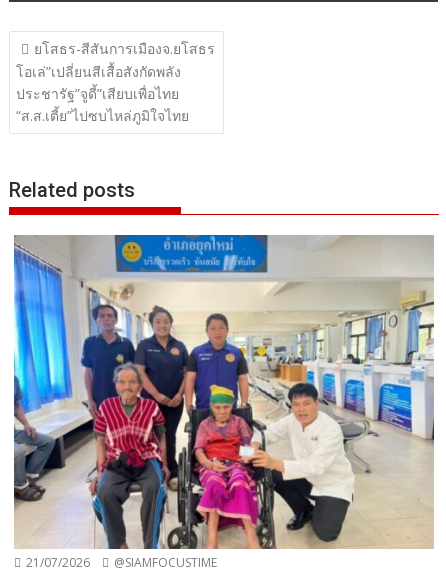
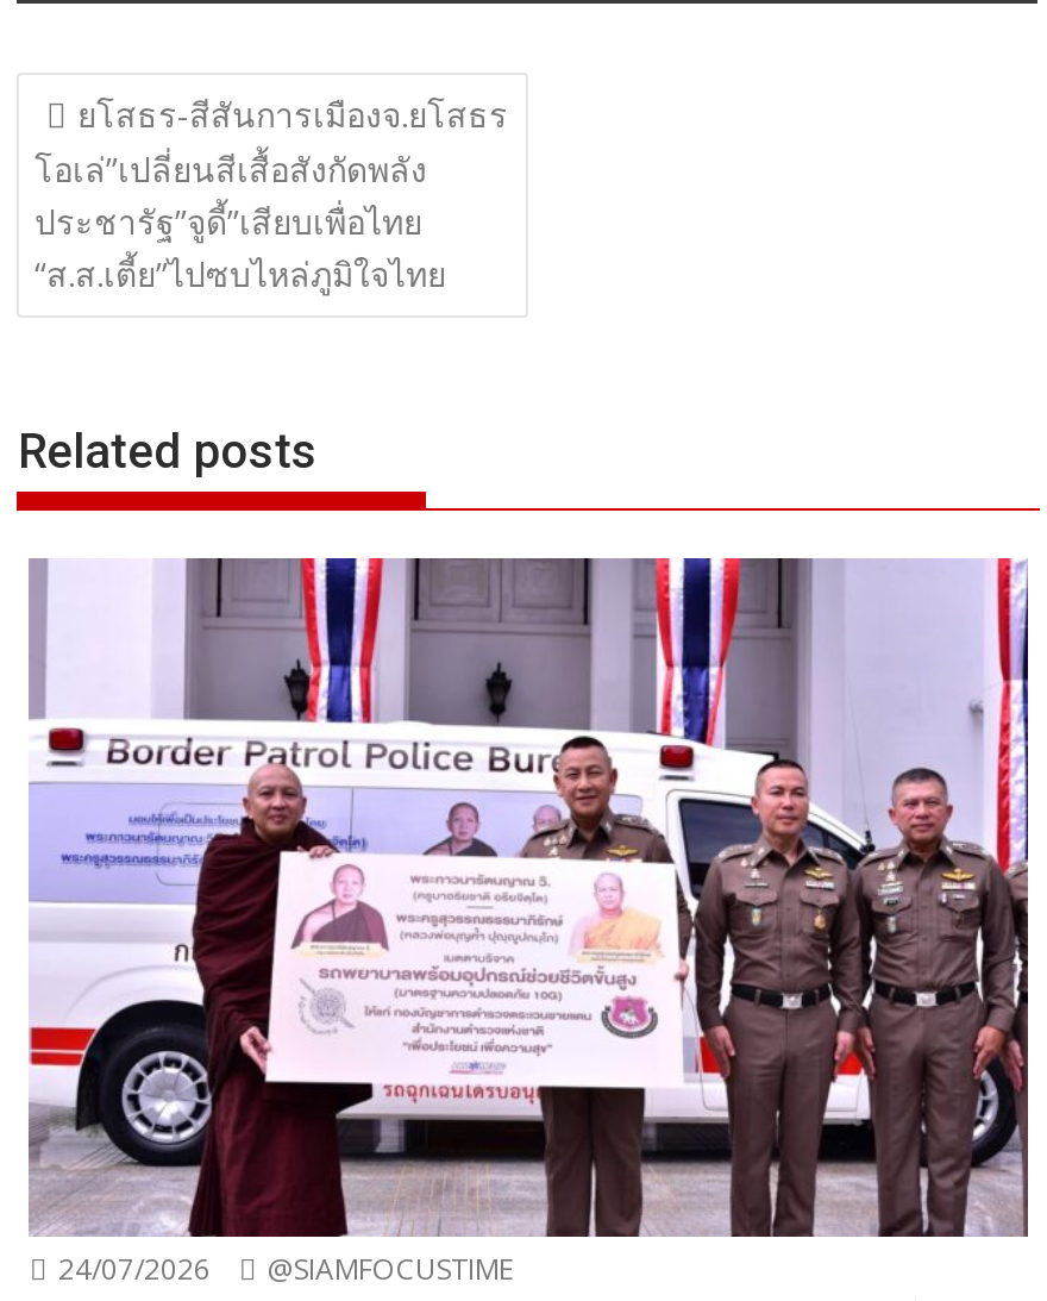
- [image]
- 21/07/2026 @SIAMFOCUSTIME
+ [image]
+ 24/07/2026 @SIAMFOCUSTIME
